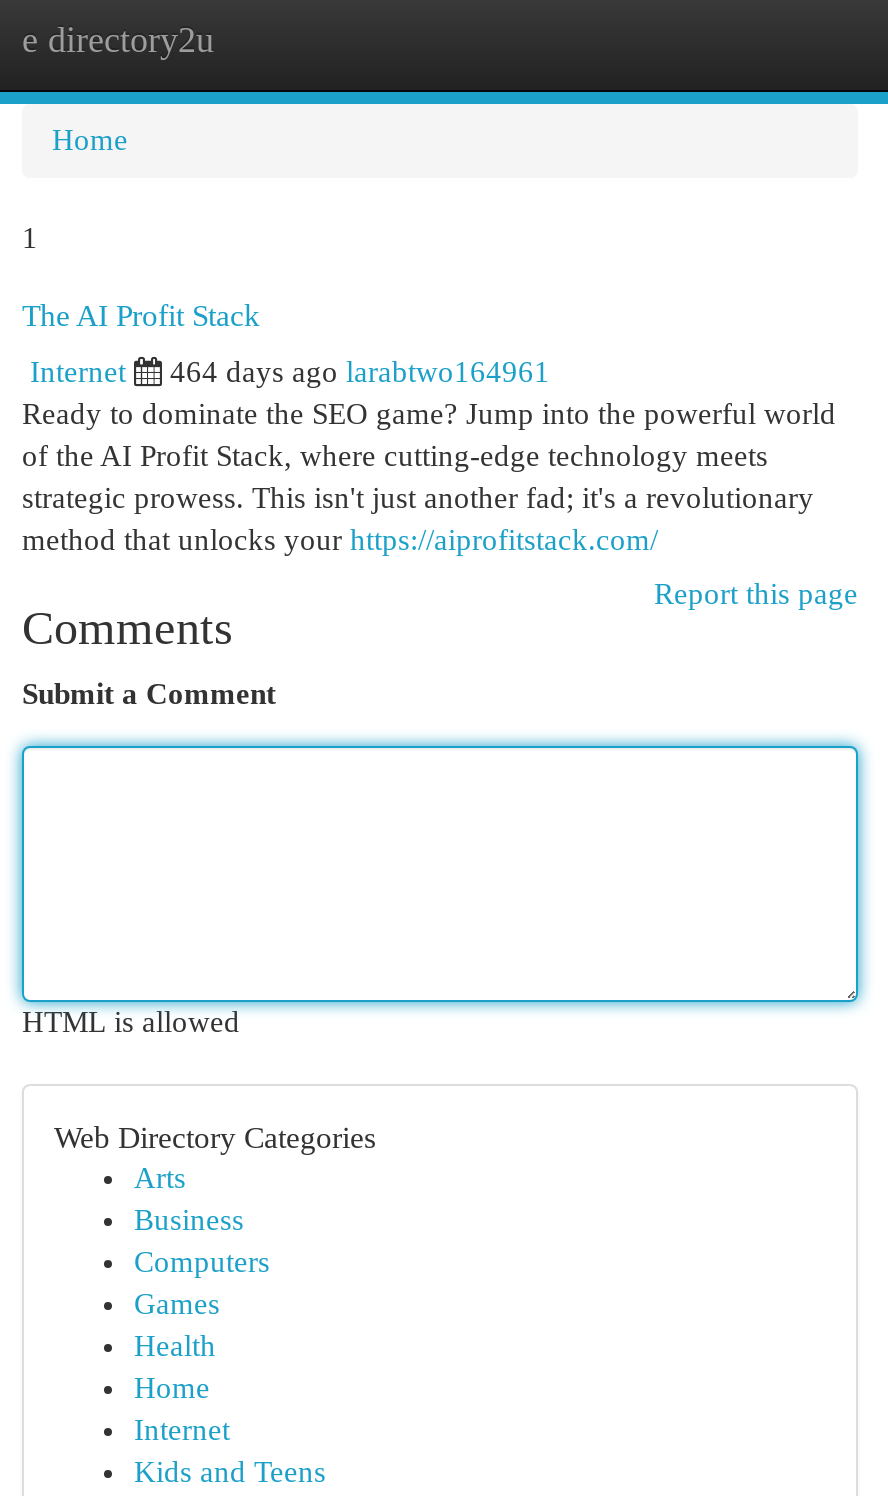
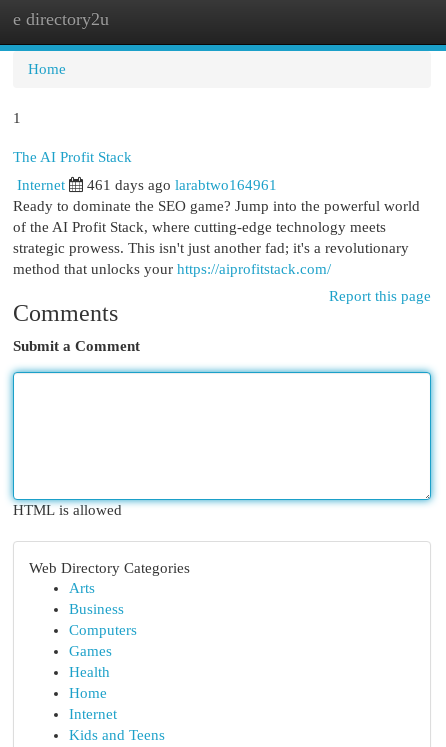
- 464 days ago larabtwo164961
+ 461 days ago larabtwo164961
